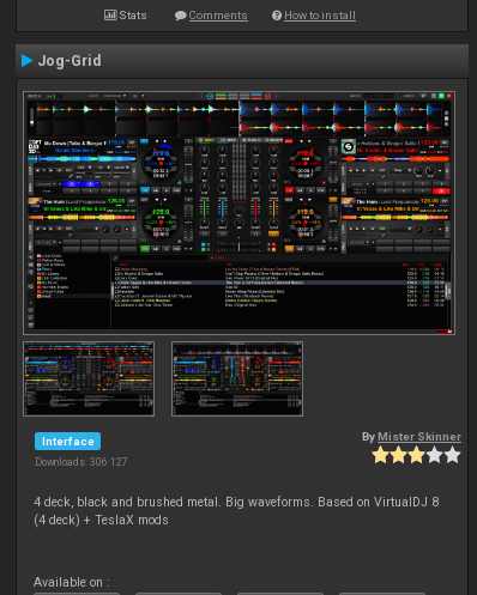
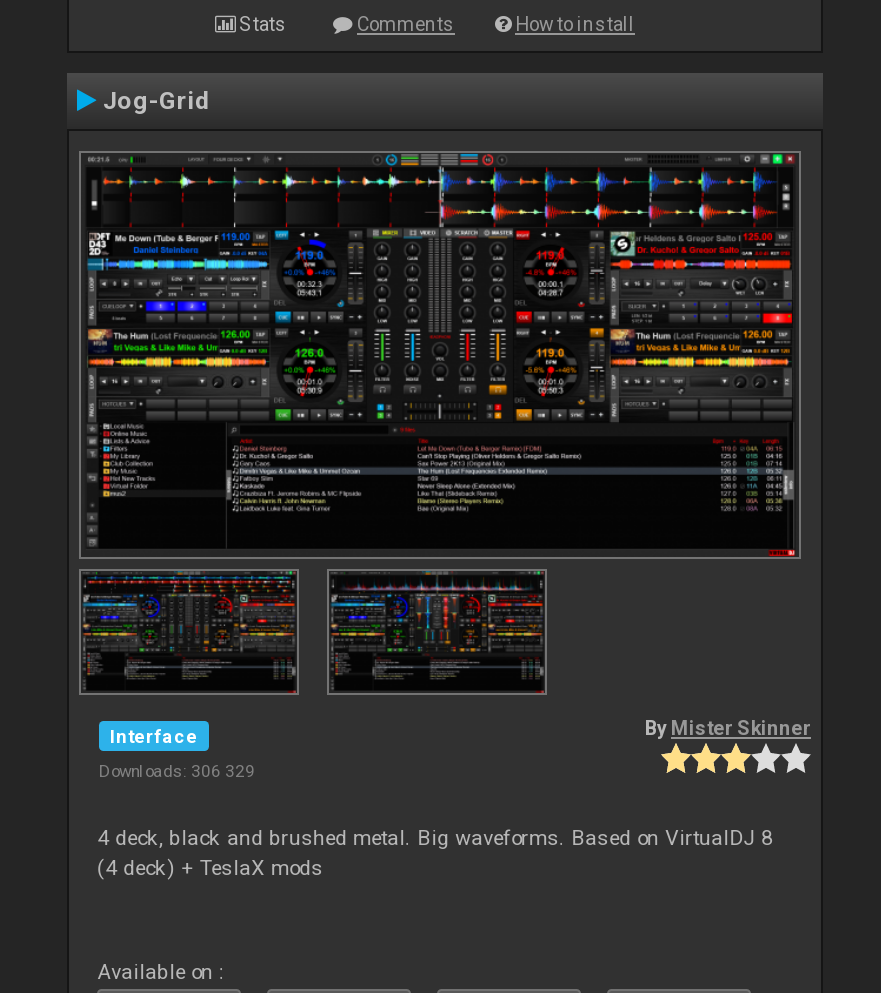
- Downloads: 306 127
+ Downloads: 306 329
